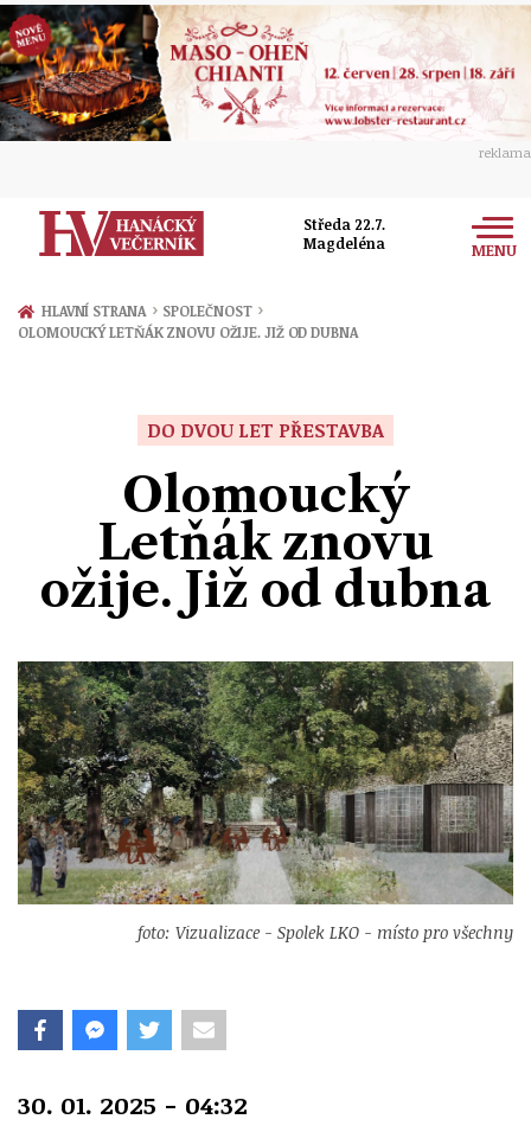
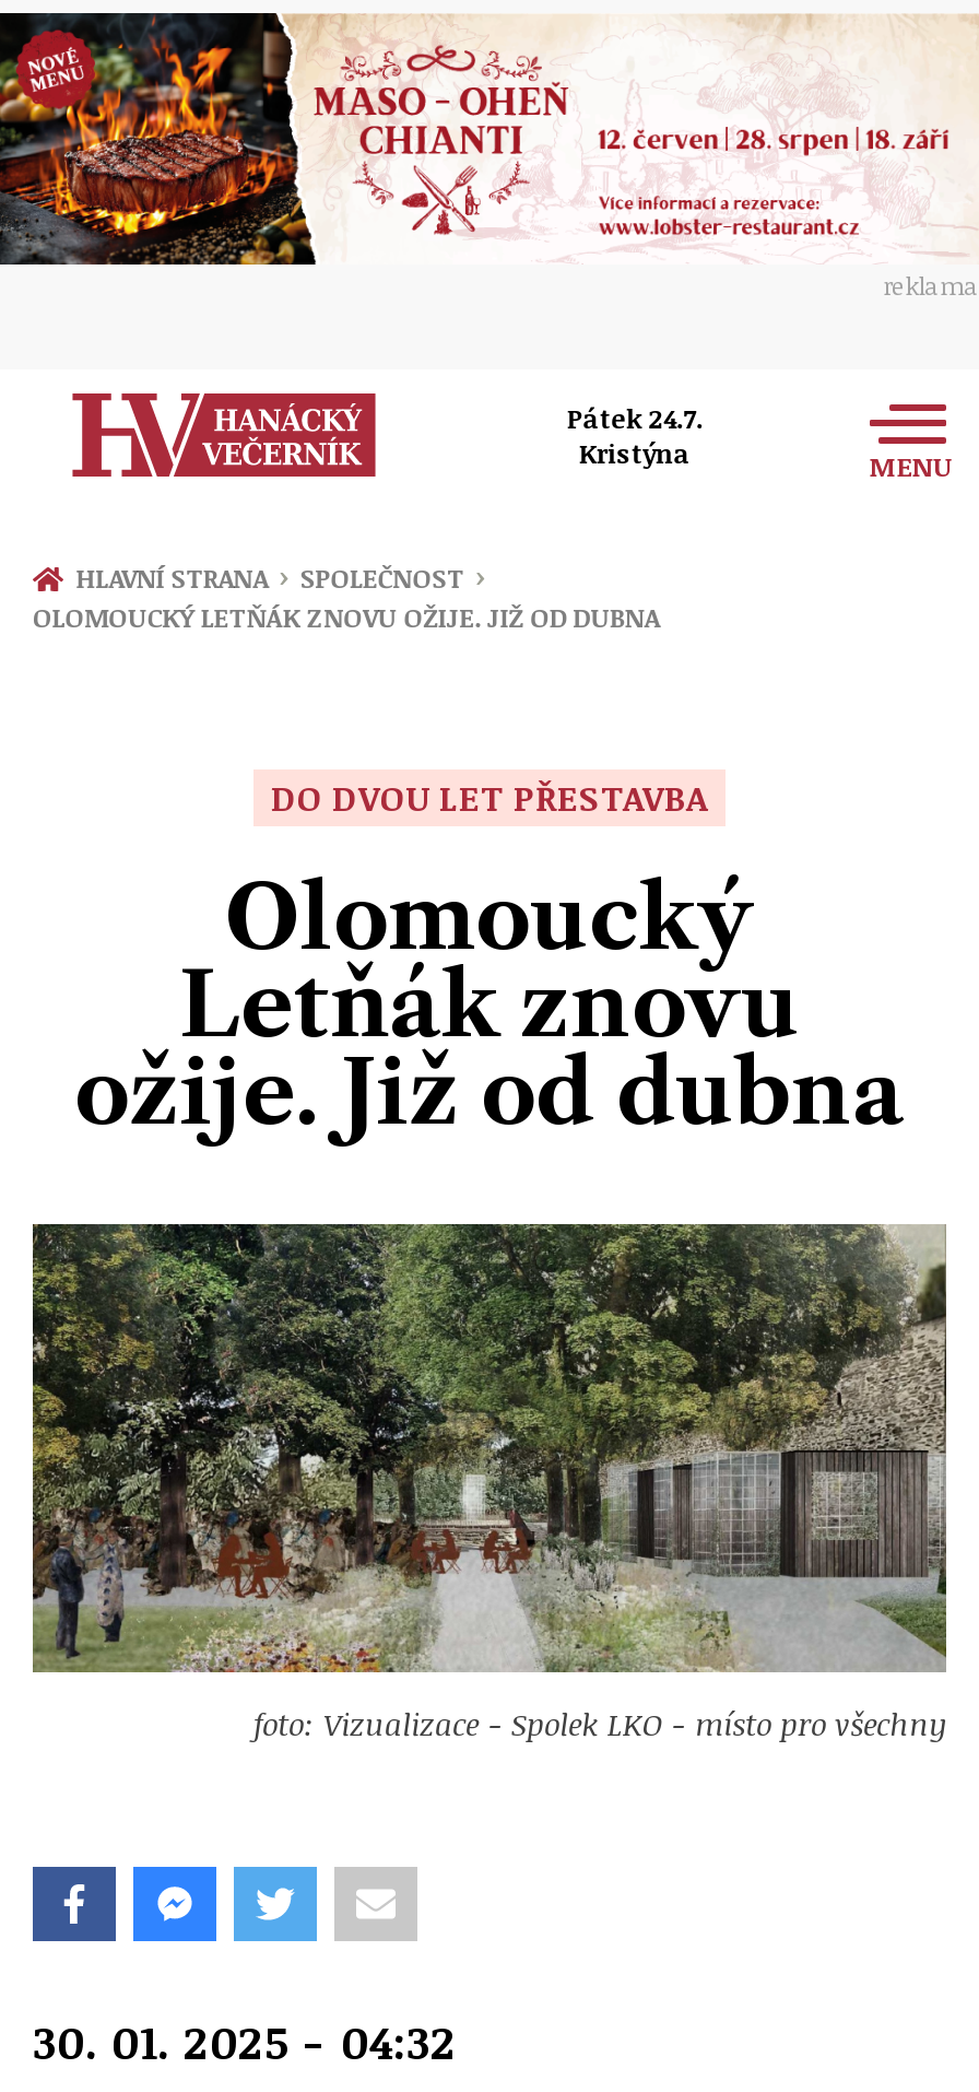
- Středa 22.7.
- Magdeléna
+ Pátek 24.7.
+ Kristýna
